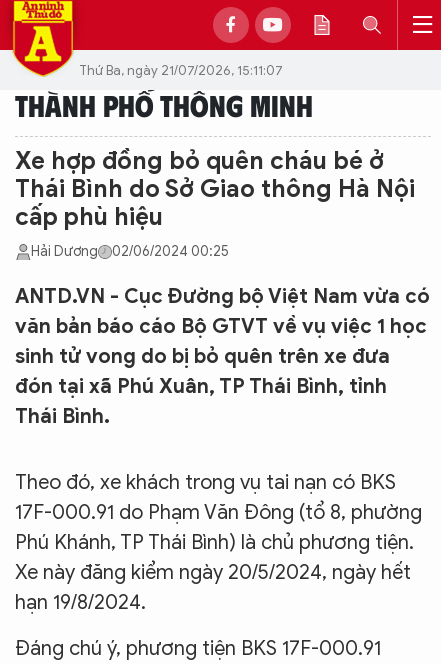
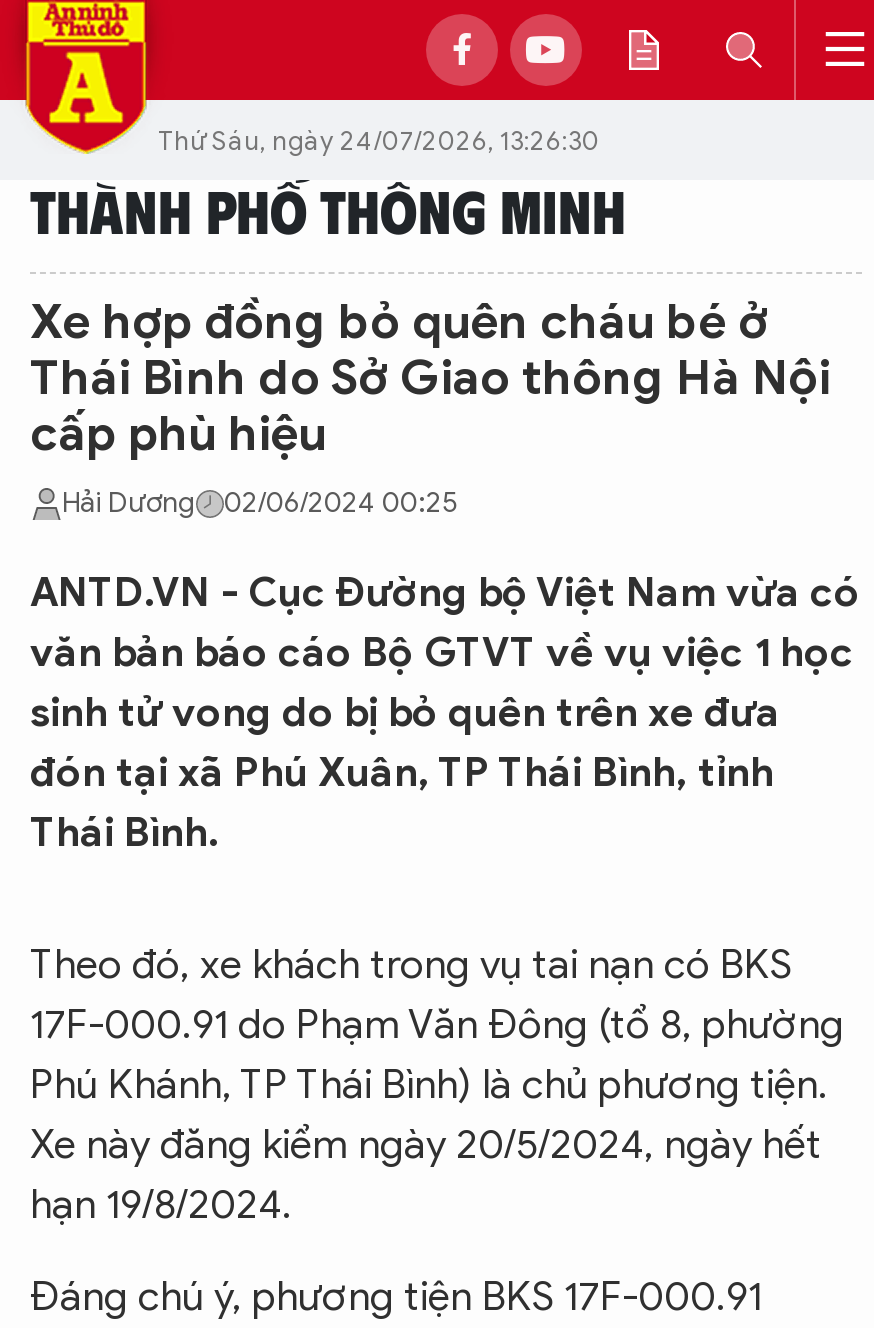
- Thứ Ba, ngày 21/07/2026, 15:11:07
+ Thứ Sáu, ngày 24/07/2026, 13:26:30
